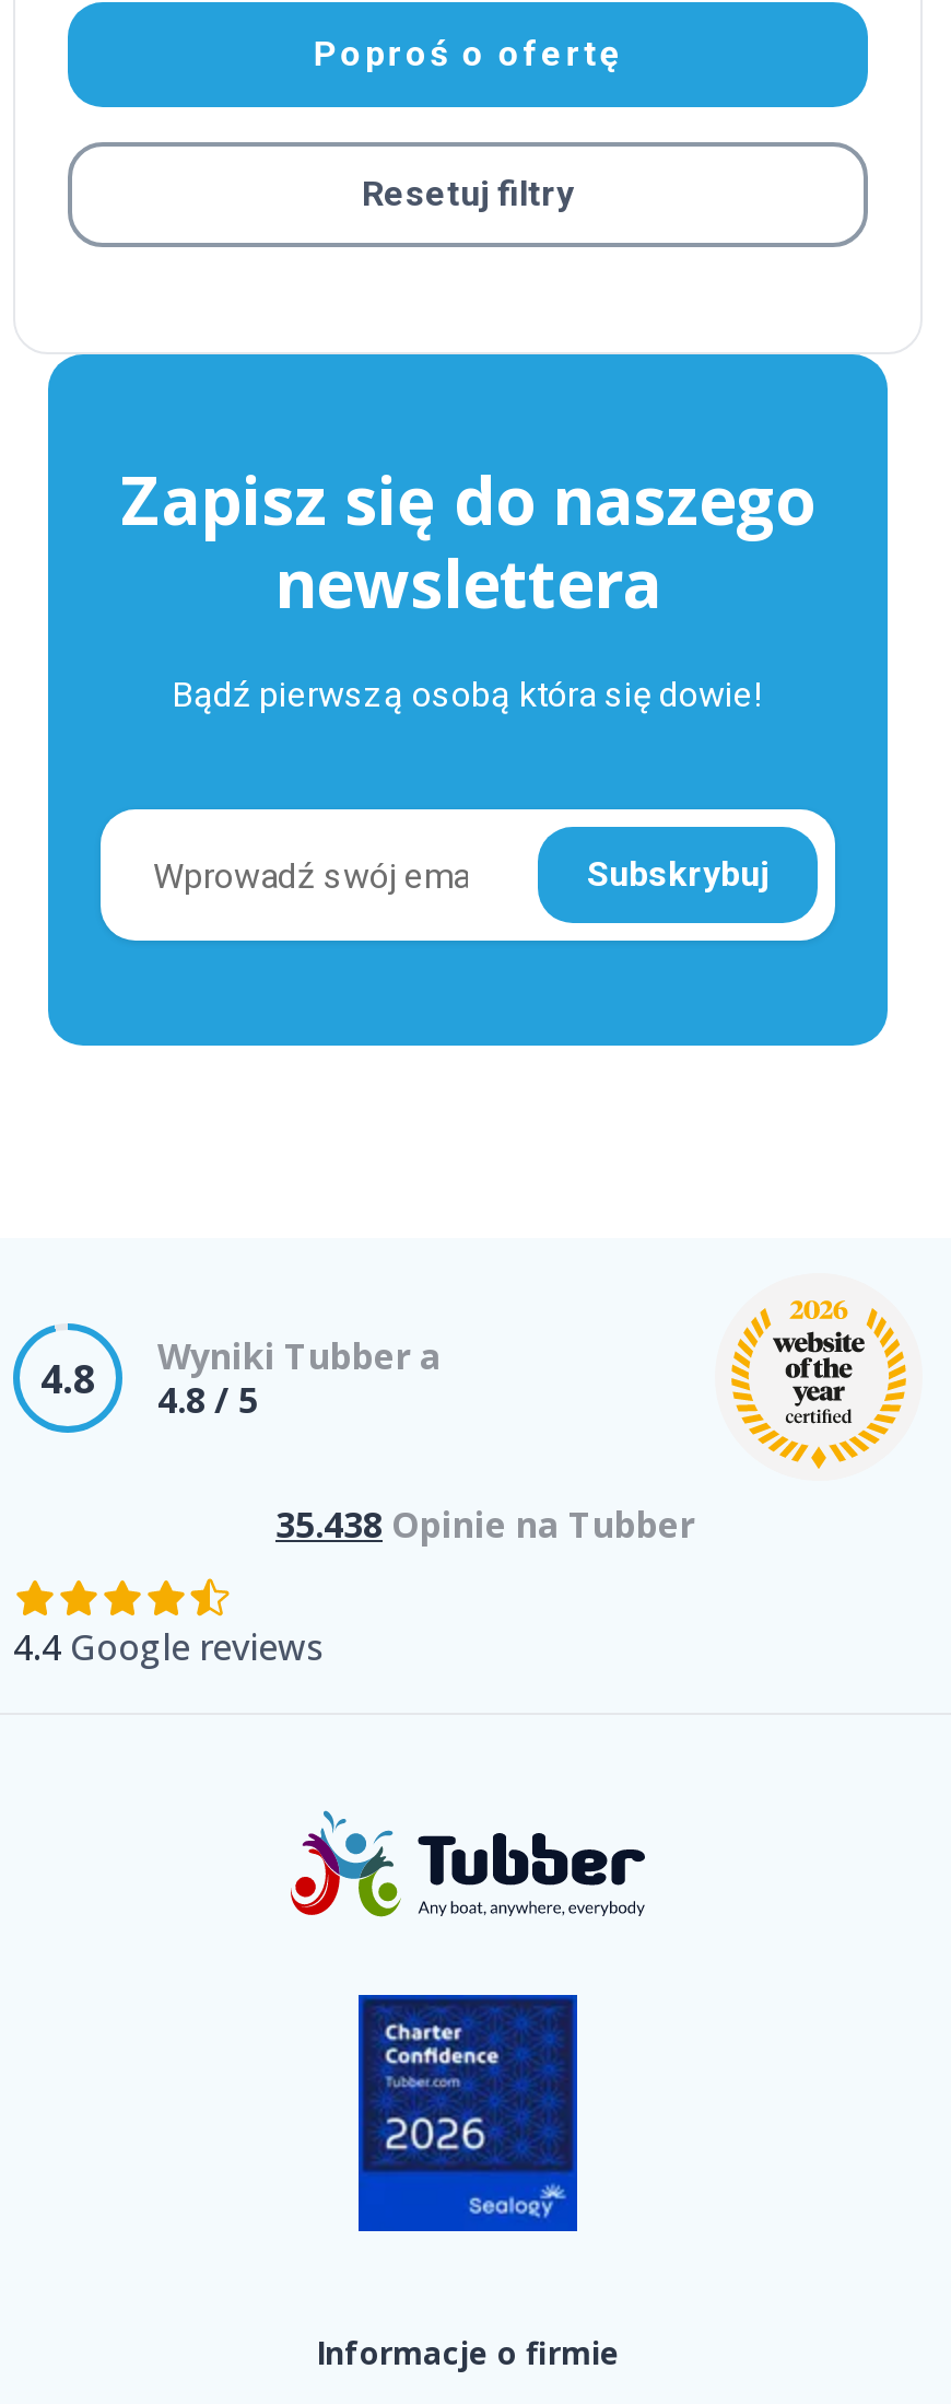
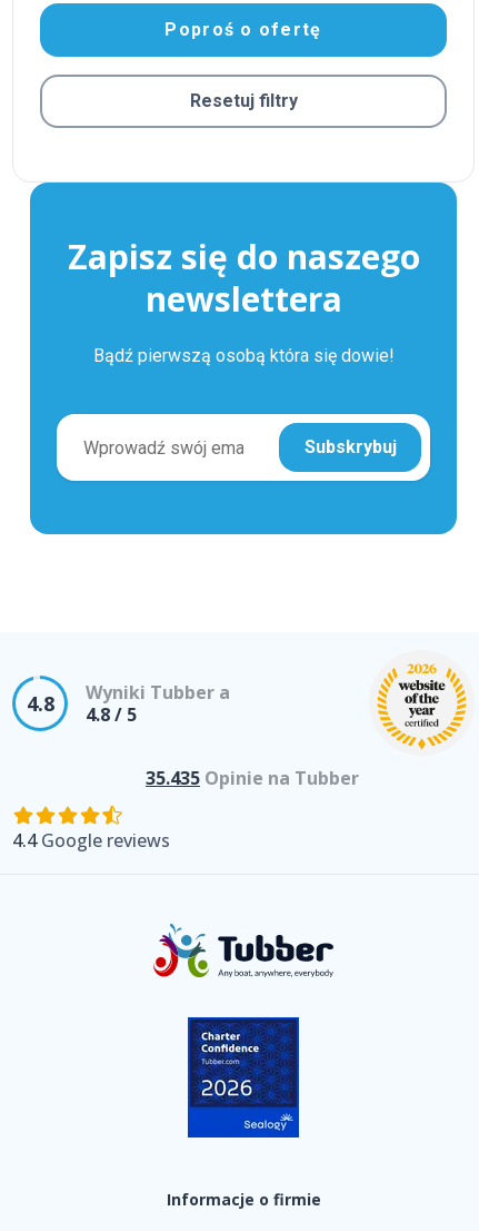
- 35.438 Opinie na Tubber
+ 35.435 Opinie na Tubber
